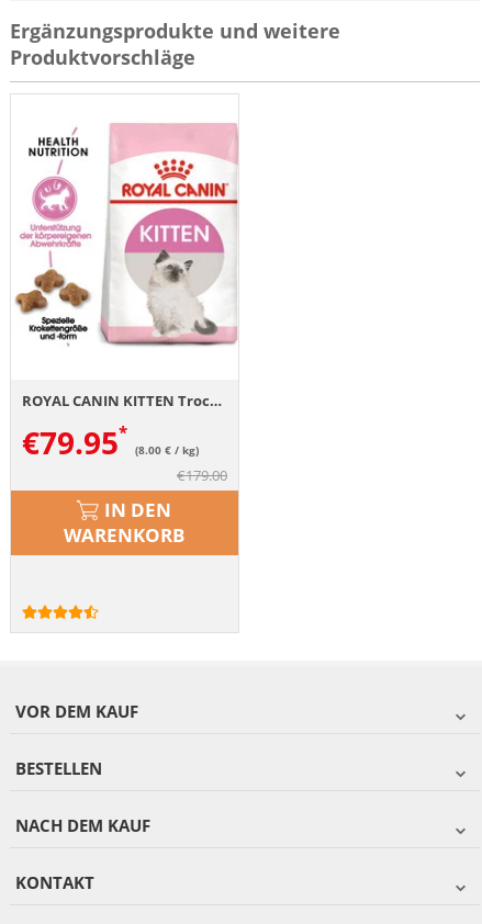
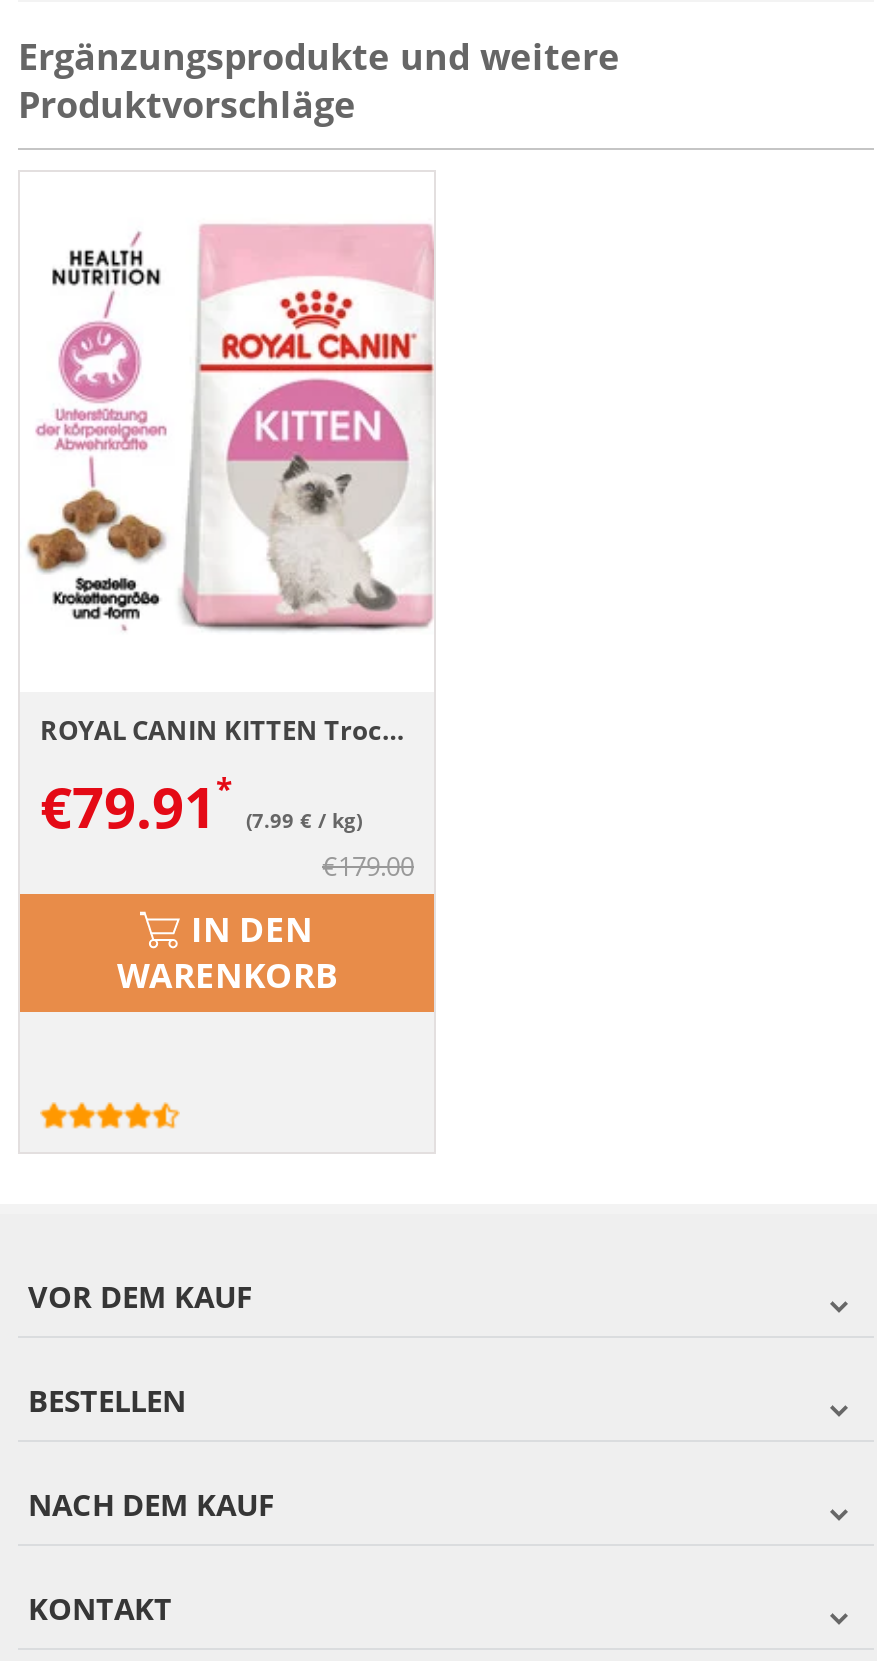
- €79.95
+ €79.91

- (8.00 € / kg)
+ (7.99 € / kg)
